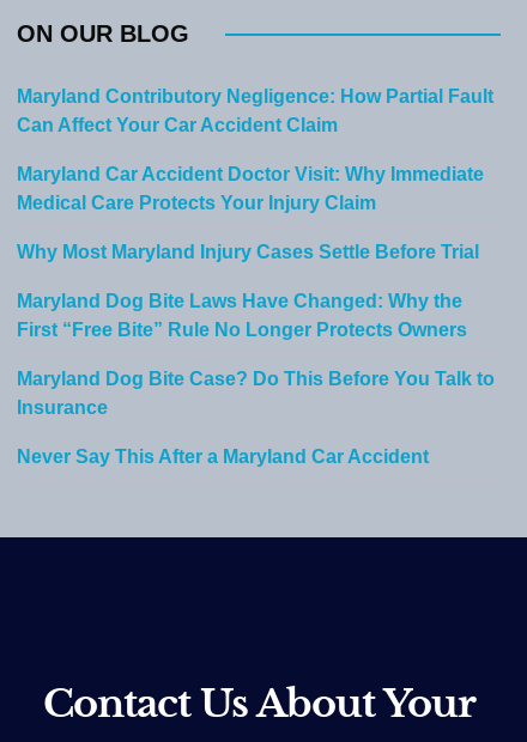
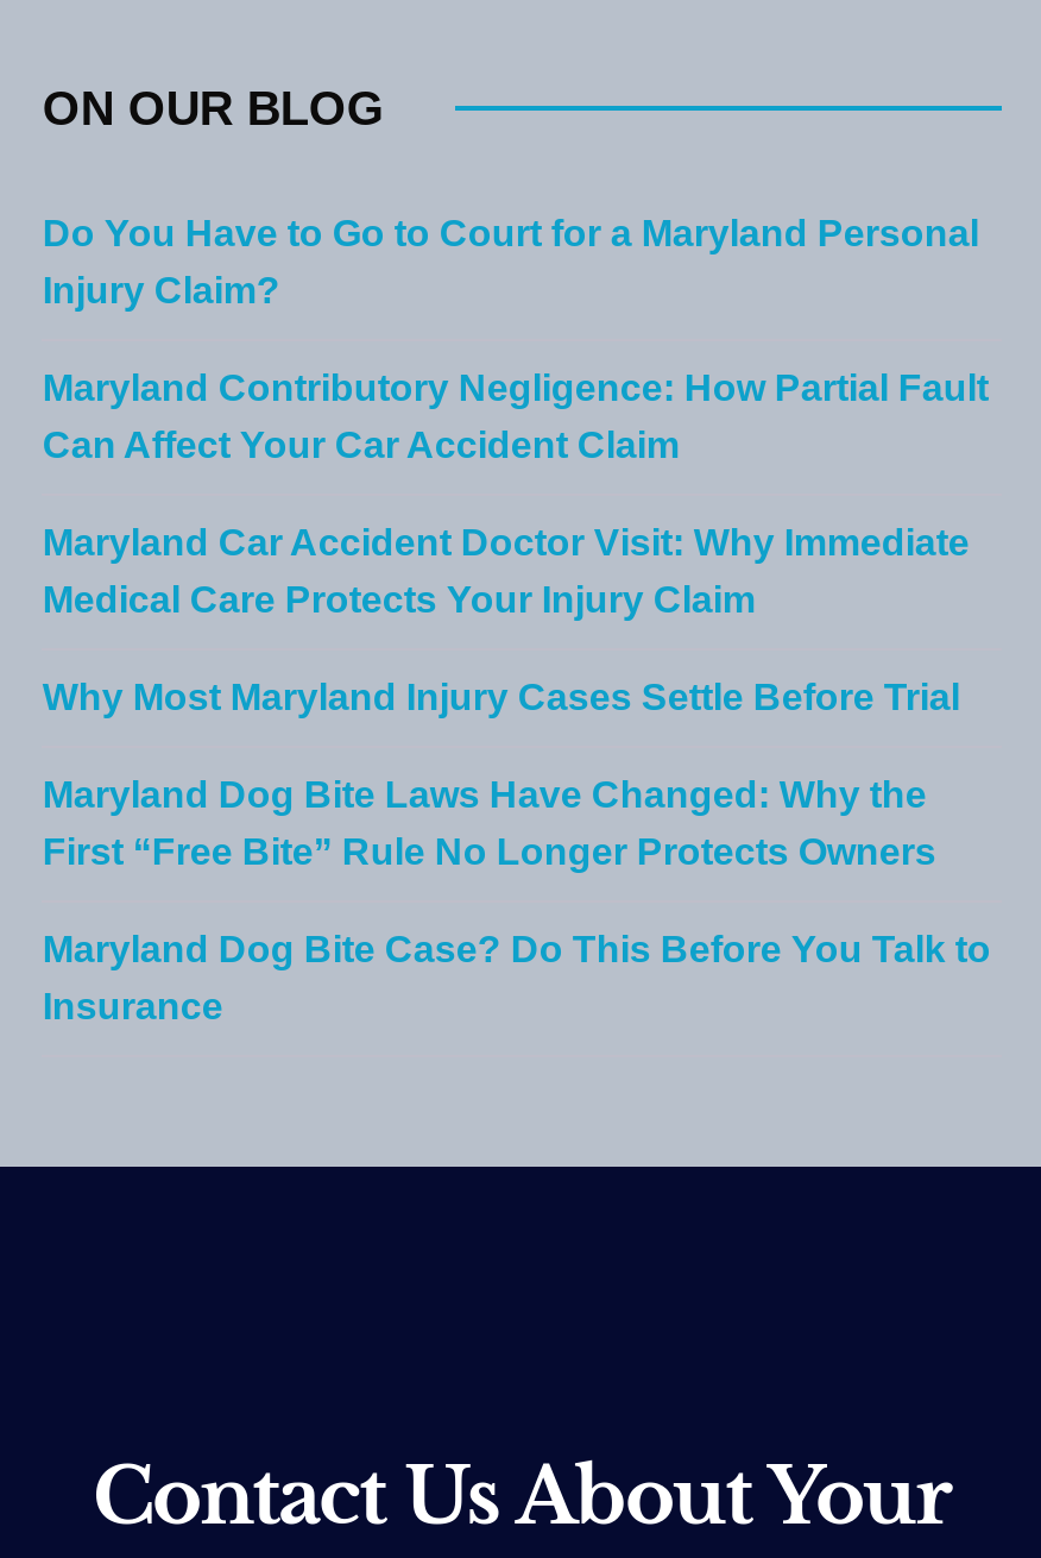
+ Do You Have to Go to Court for a Maryland Personal
+ Injury Claim?

moved down: Maryland Contributory Negligence: How Partial Fault | Can Affect Your Car Accident Claim | Maryland Car Accident Doctor Visit: Why Immediate | ... | Maryland Dog Bite Case? Do This Before You Talk to | Insurance

- Never Say This After a Maryland Car Accident
